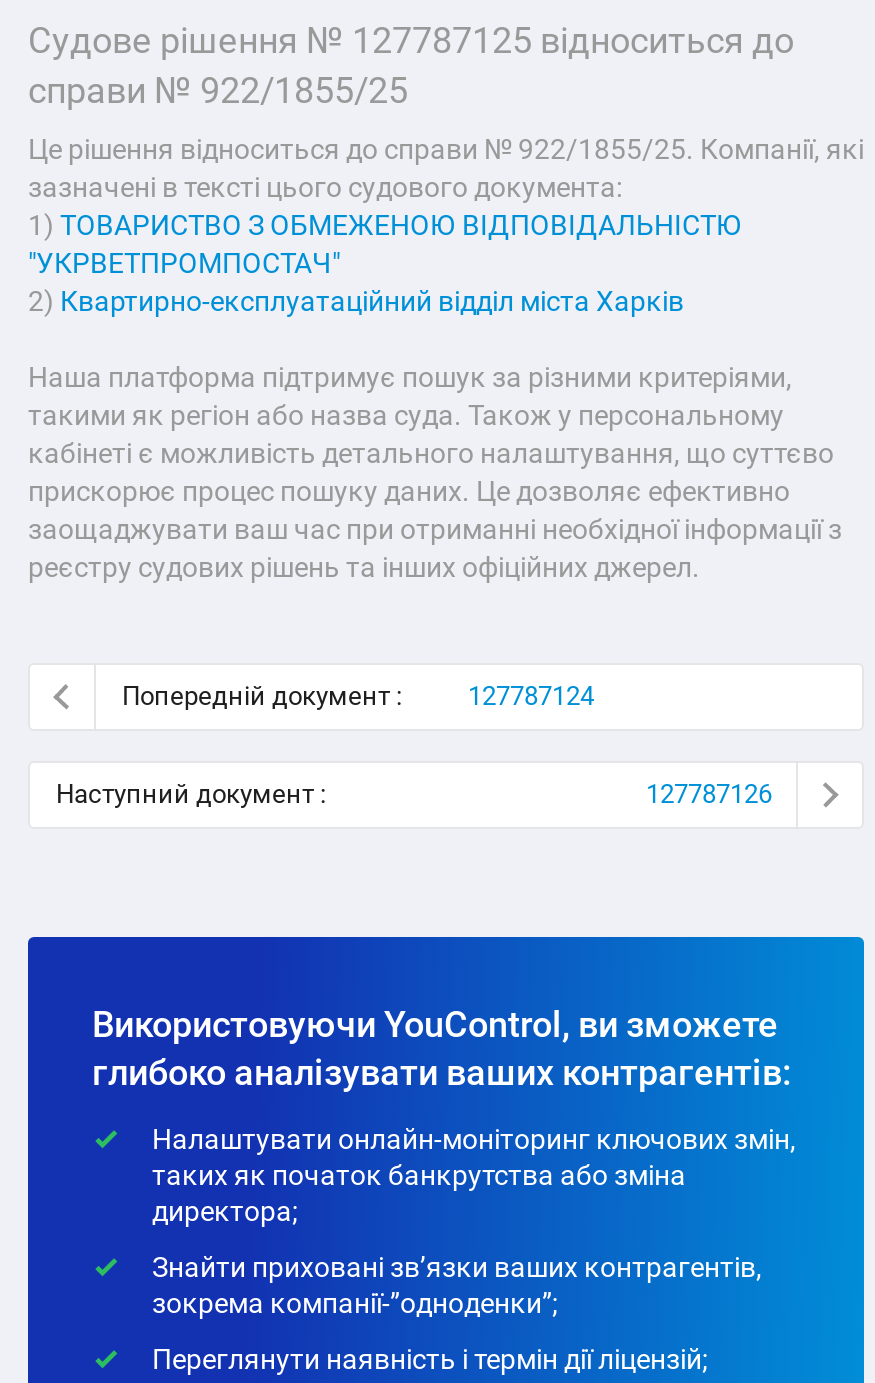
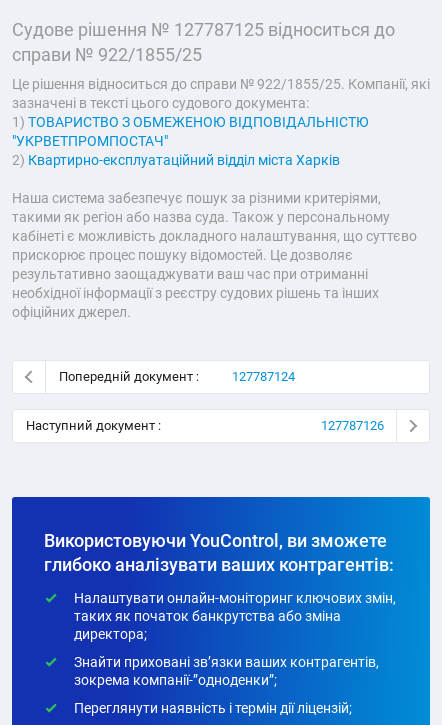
- Наша платформа підтримує пошук за різними критеріями,
+ Наша система забезпечує пошук за різними критеріями,

- кабінеті є можливість детального налаштування, що суттєво
- прискорює процес пошуку даних. Це дозволяє ефективно
- заощаджувати ваш час при отриманні необхідної інформації з
- реєстру судових рішень та інших офіційних джерел.
+ кабінеті є можливість докладного налаштування, що суттєво
+ прискорює процес пошуку відомостей. Це дозволяє
+ результативно заощаджувати ваш час при отриманні
+ необхідної інформації з реєстру судових рішень та інших
+ офіційних джерел.
